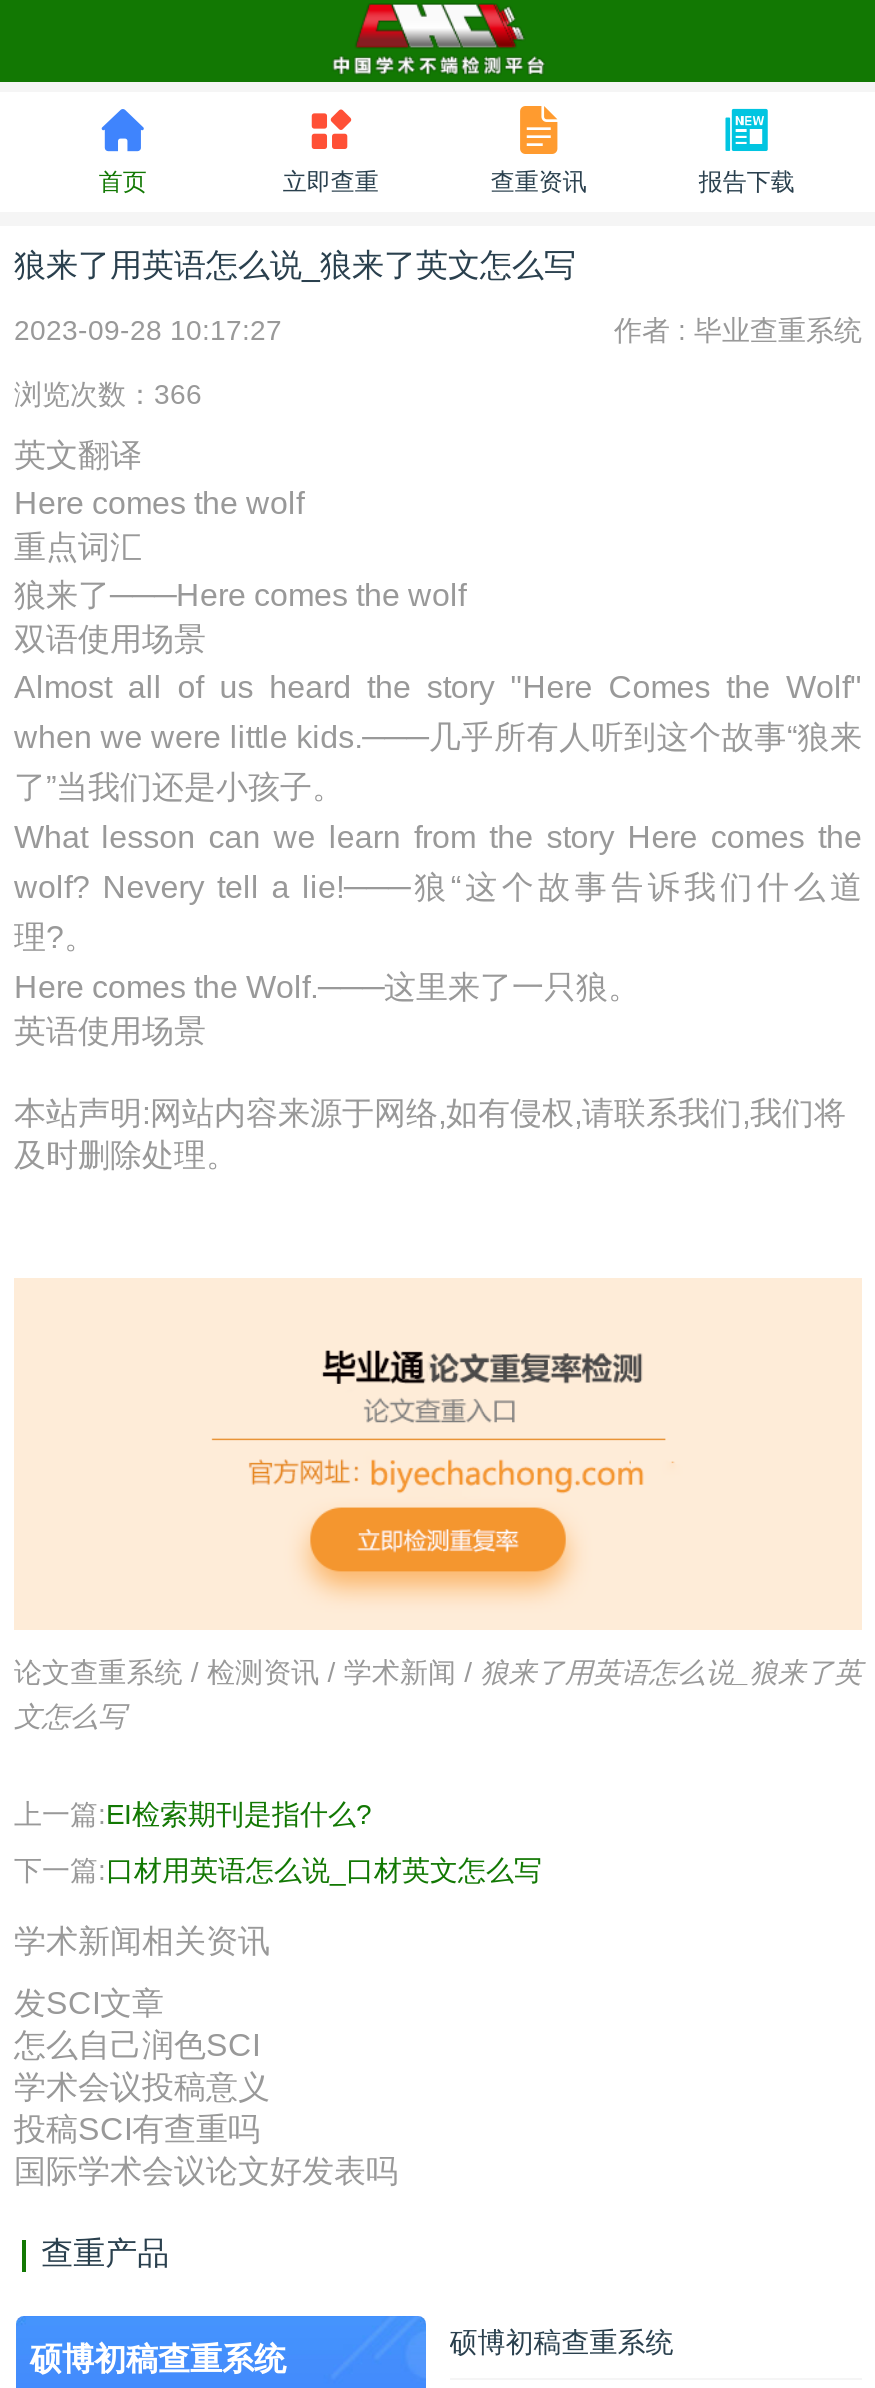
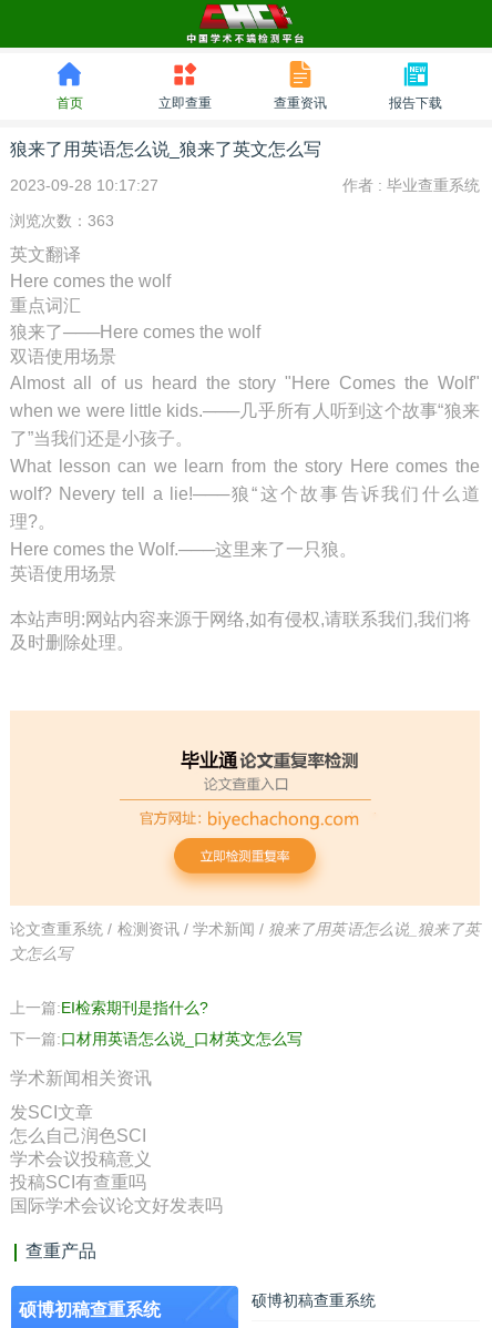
- 浏览次数：366
+ 浏览次数：363
